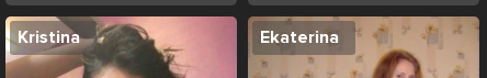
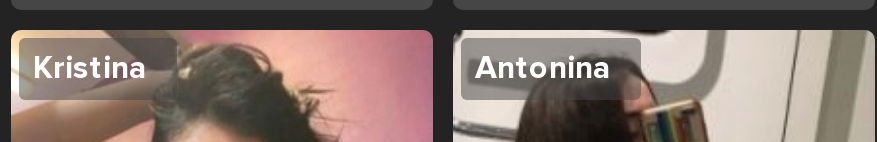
- Ekaterina
+ Antonina
